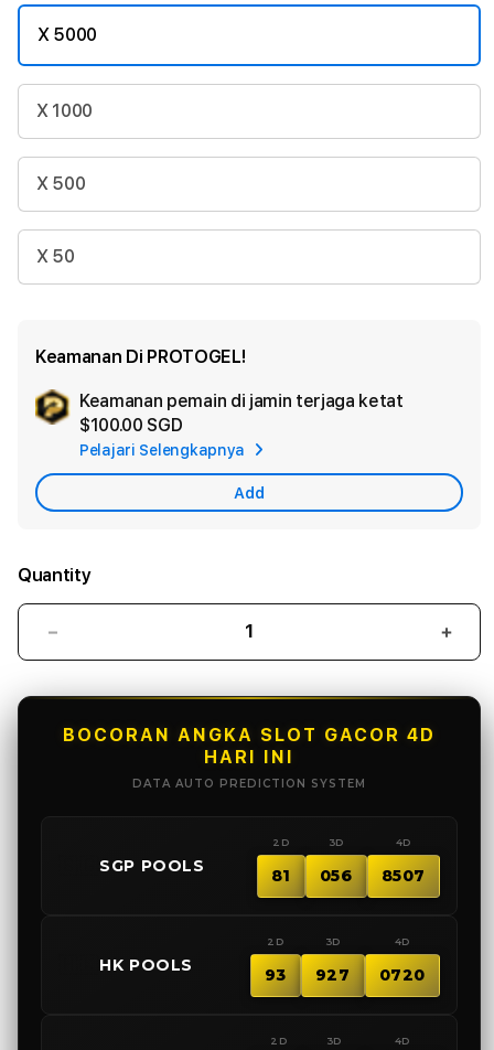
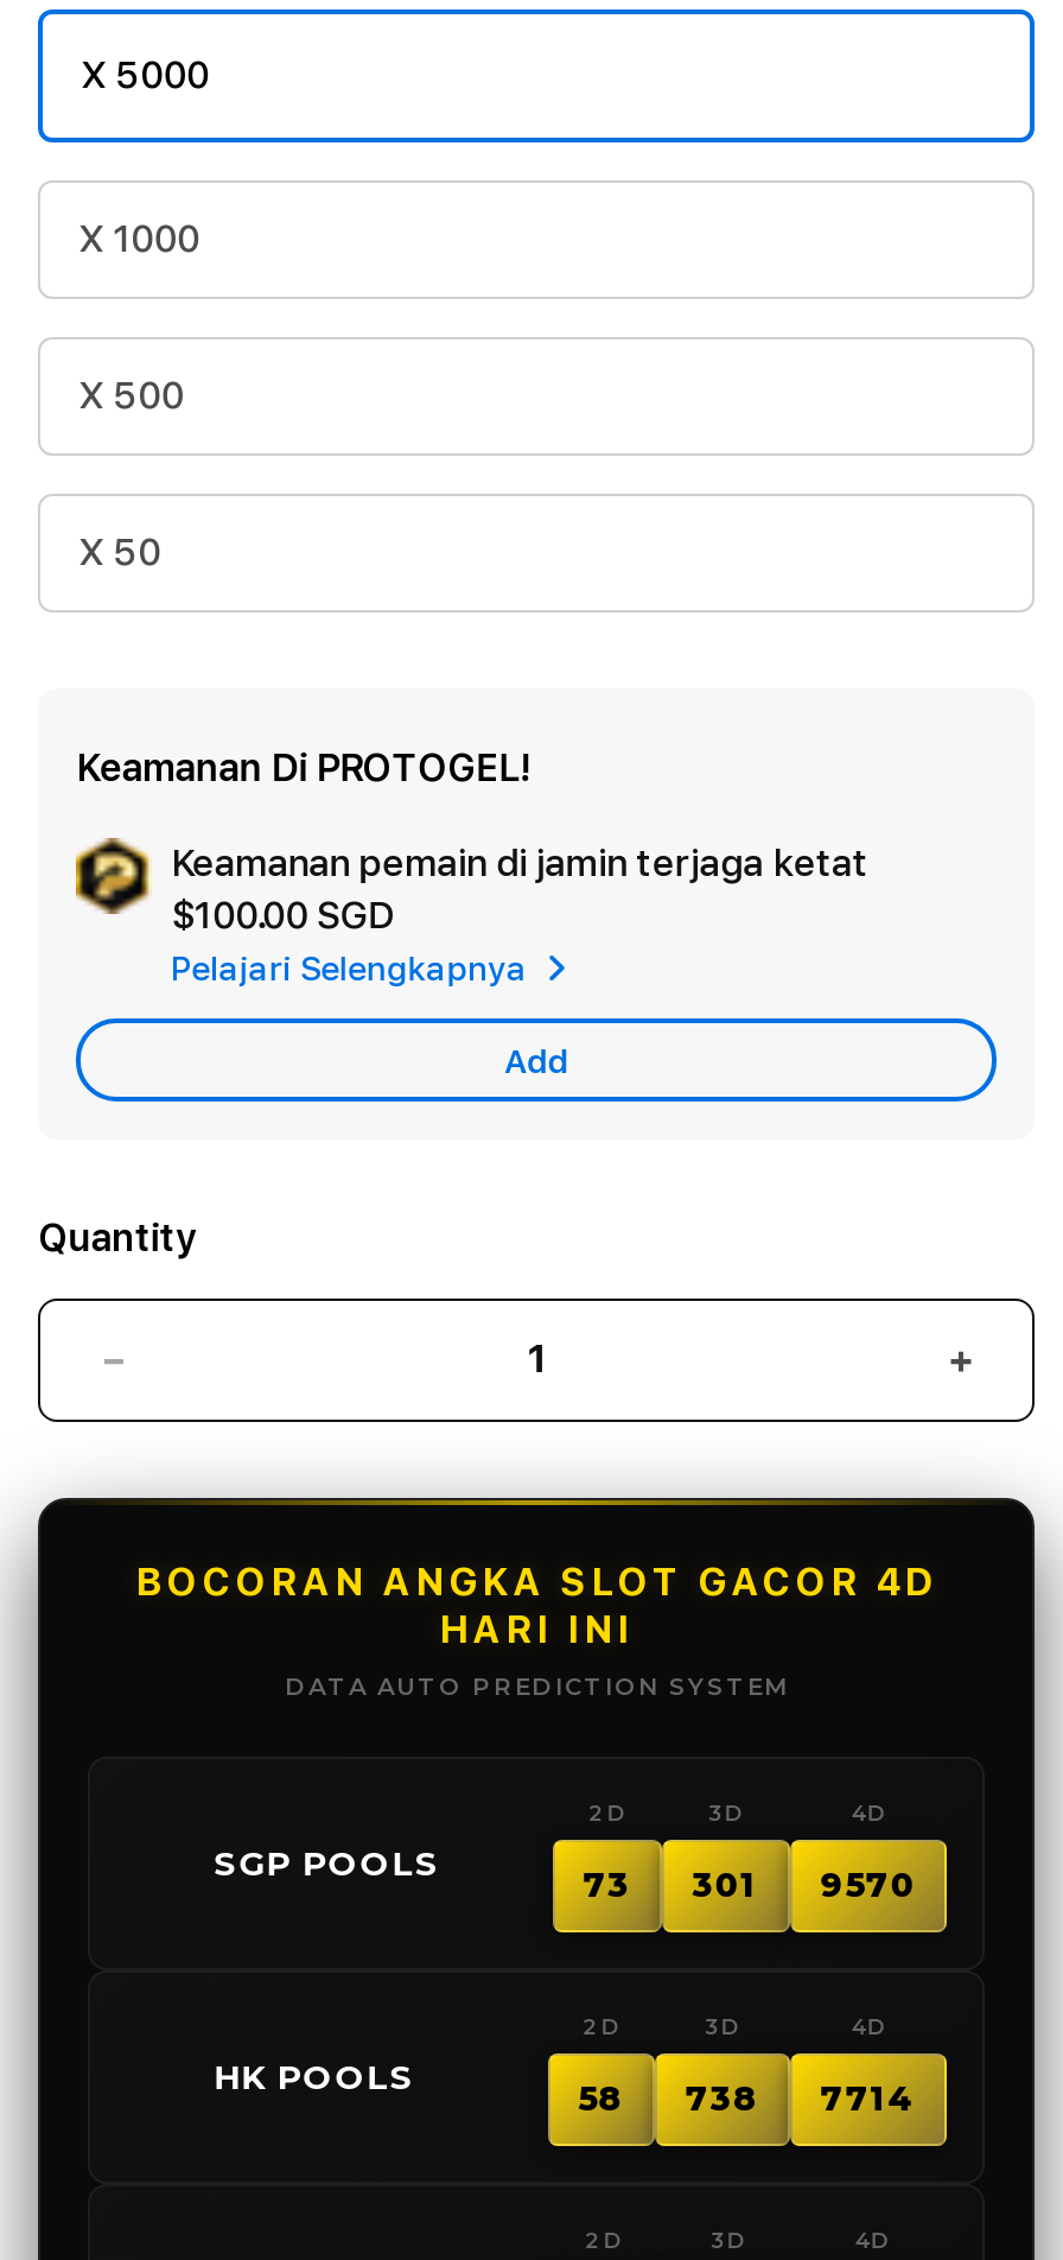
- 81
+ 73

- 056
+ 301

- 8507
+ 9570

- 93
+ 58

- 927
+ 738

- 0720
+ 7714
